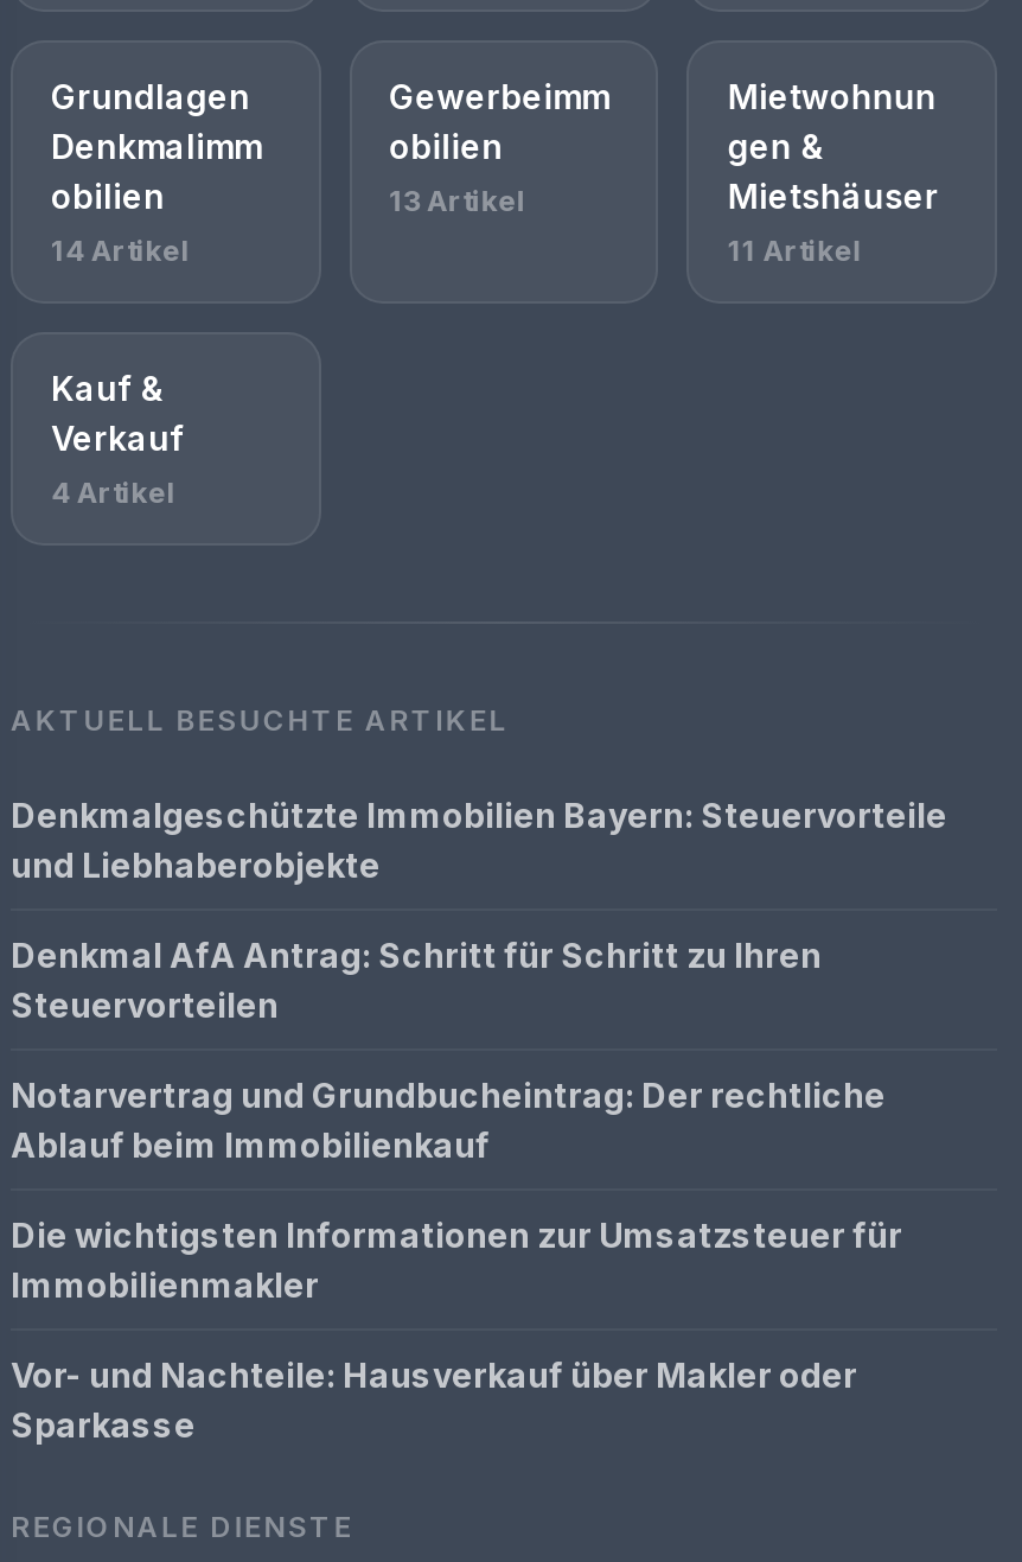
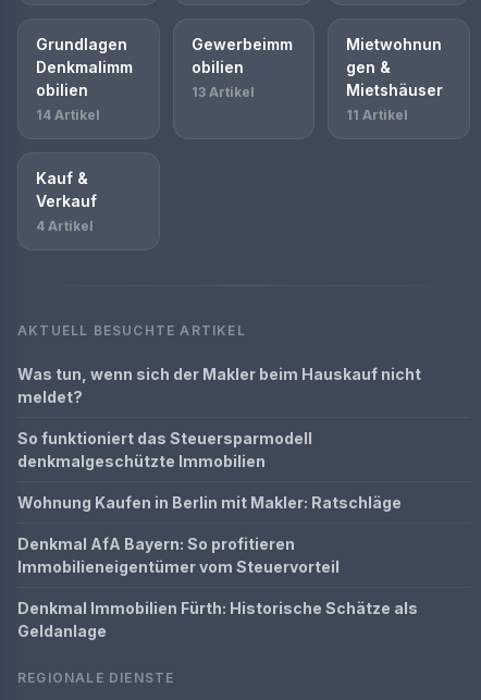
- Denkmalgeschützte Immobilien Bayern: Steuervorteile
- und Liebhaberobjekte
+ Was tun, wenn sich der Makler beim Hauskauf nicht
+ meldet?

- Denkmal AfA Antrag: Schritt für Schritt zu Ihren
- Steuervorteilen
+ So funktioniert das Steuersparmodell
+ denkmalgeschützte Immobilien

- Notarvertrag und Grundbucheintrag: Der rechtliche
- Ablauf beim Immobilienkauf
+ Wohnung Kaufen in Berlin mit Makler: Ratschläge

- Die wichtigsten Informationen zur Umsatzsteuer für
- Immobilienmakler
+ Denkmal AfA Bayern: So profitieren
+ Immobilieneigentümer vom Steuervorteil

- Vor- und Nachteile: Hausverkauf über Makler oder
- Sparkasse
+ Denkmal Immobilien Fürth: Historische Schätze als
+ Geldanlage
